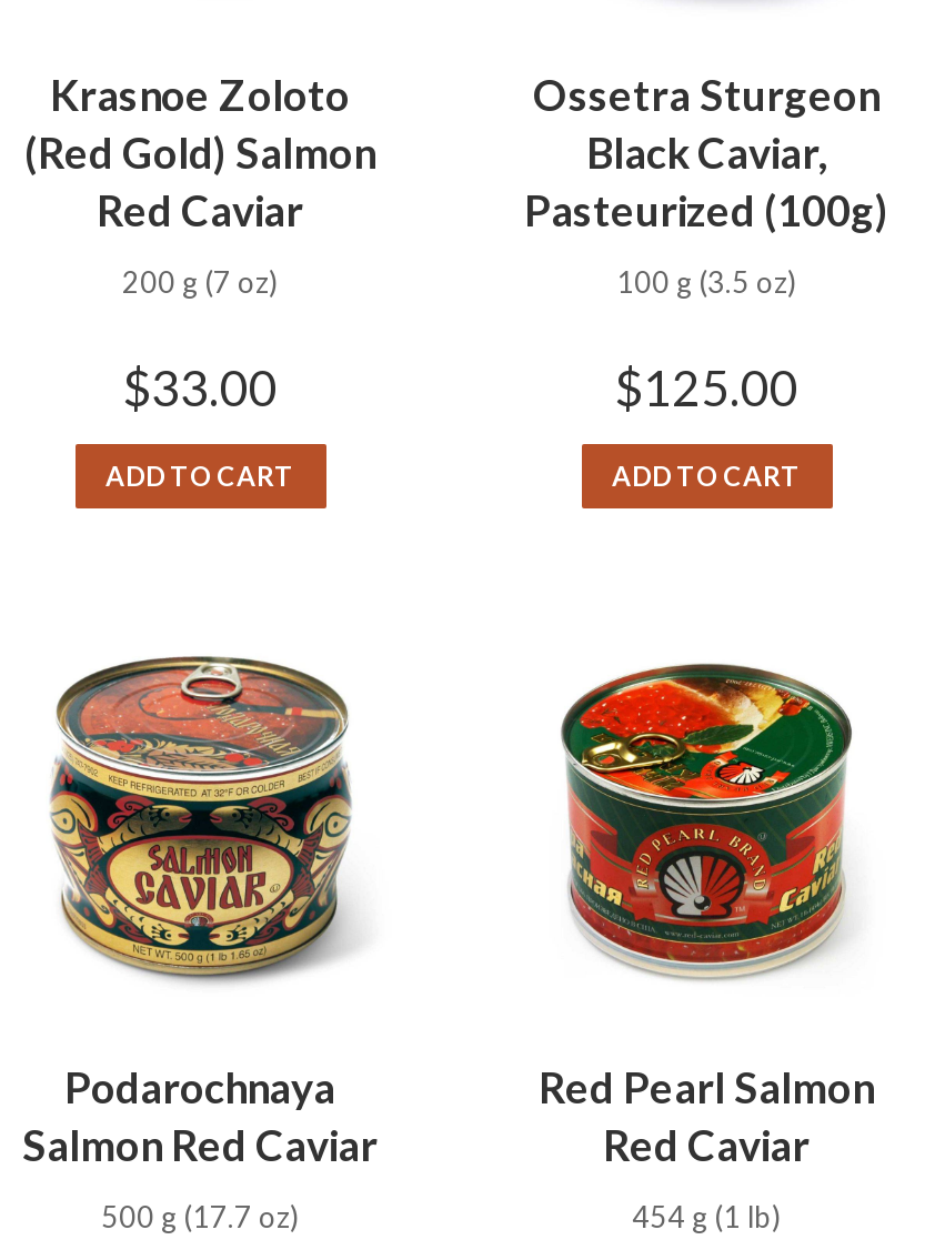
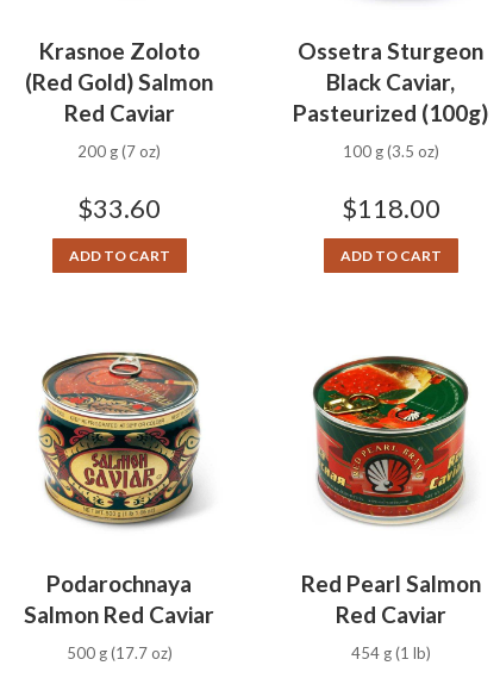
- $33.00
+ $33.60

- $125.00
+ $118.00
